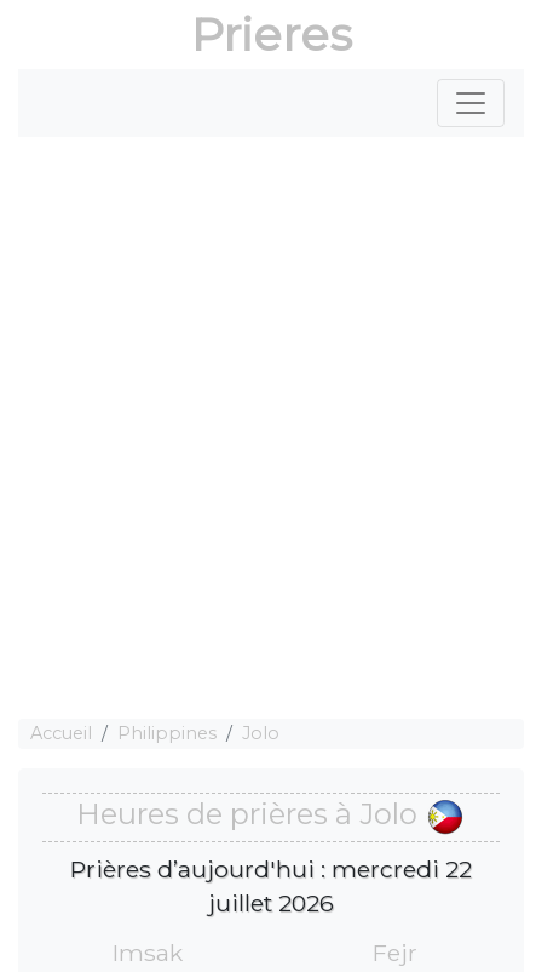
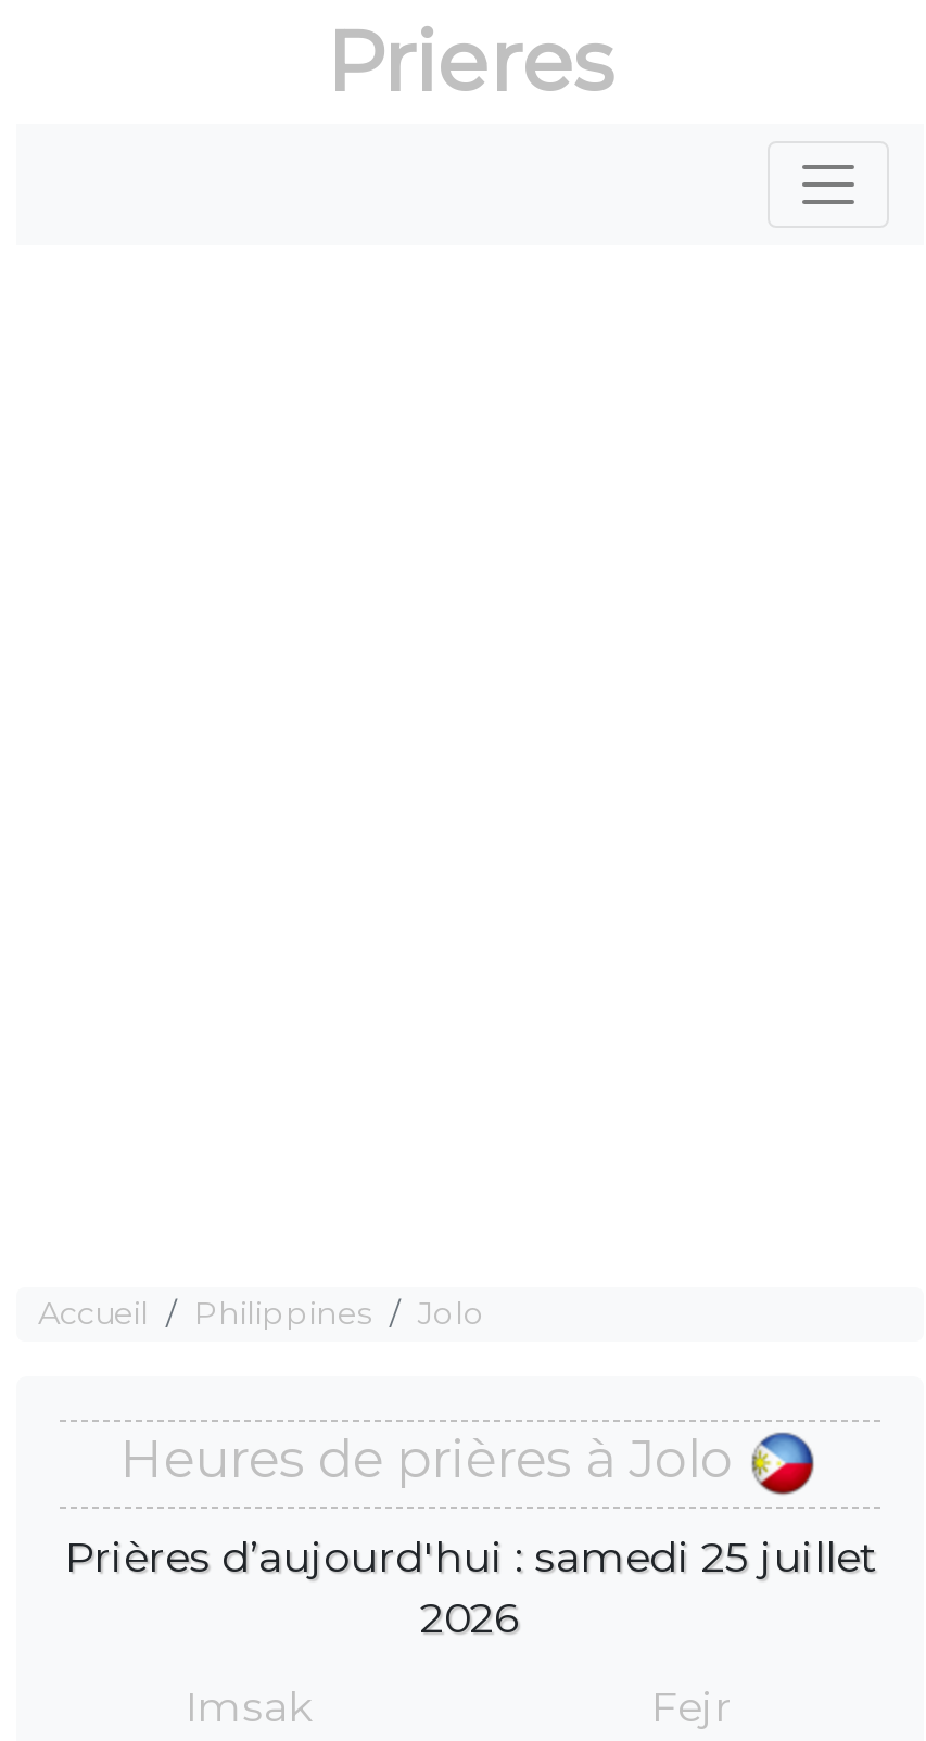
- Prières d’aujourd'hui : mercredi 22
- juillet 2026
+ Prières d’aujourd'hui : samedi 25 juillet
+ 2026
